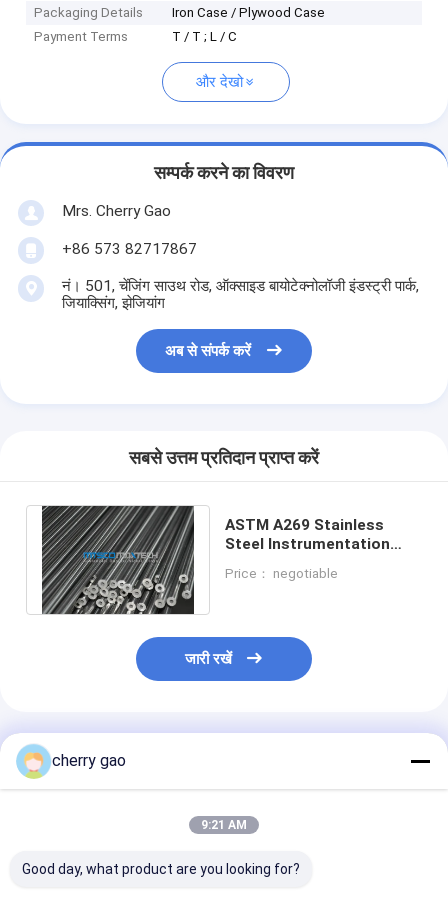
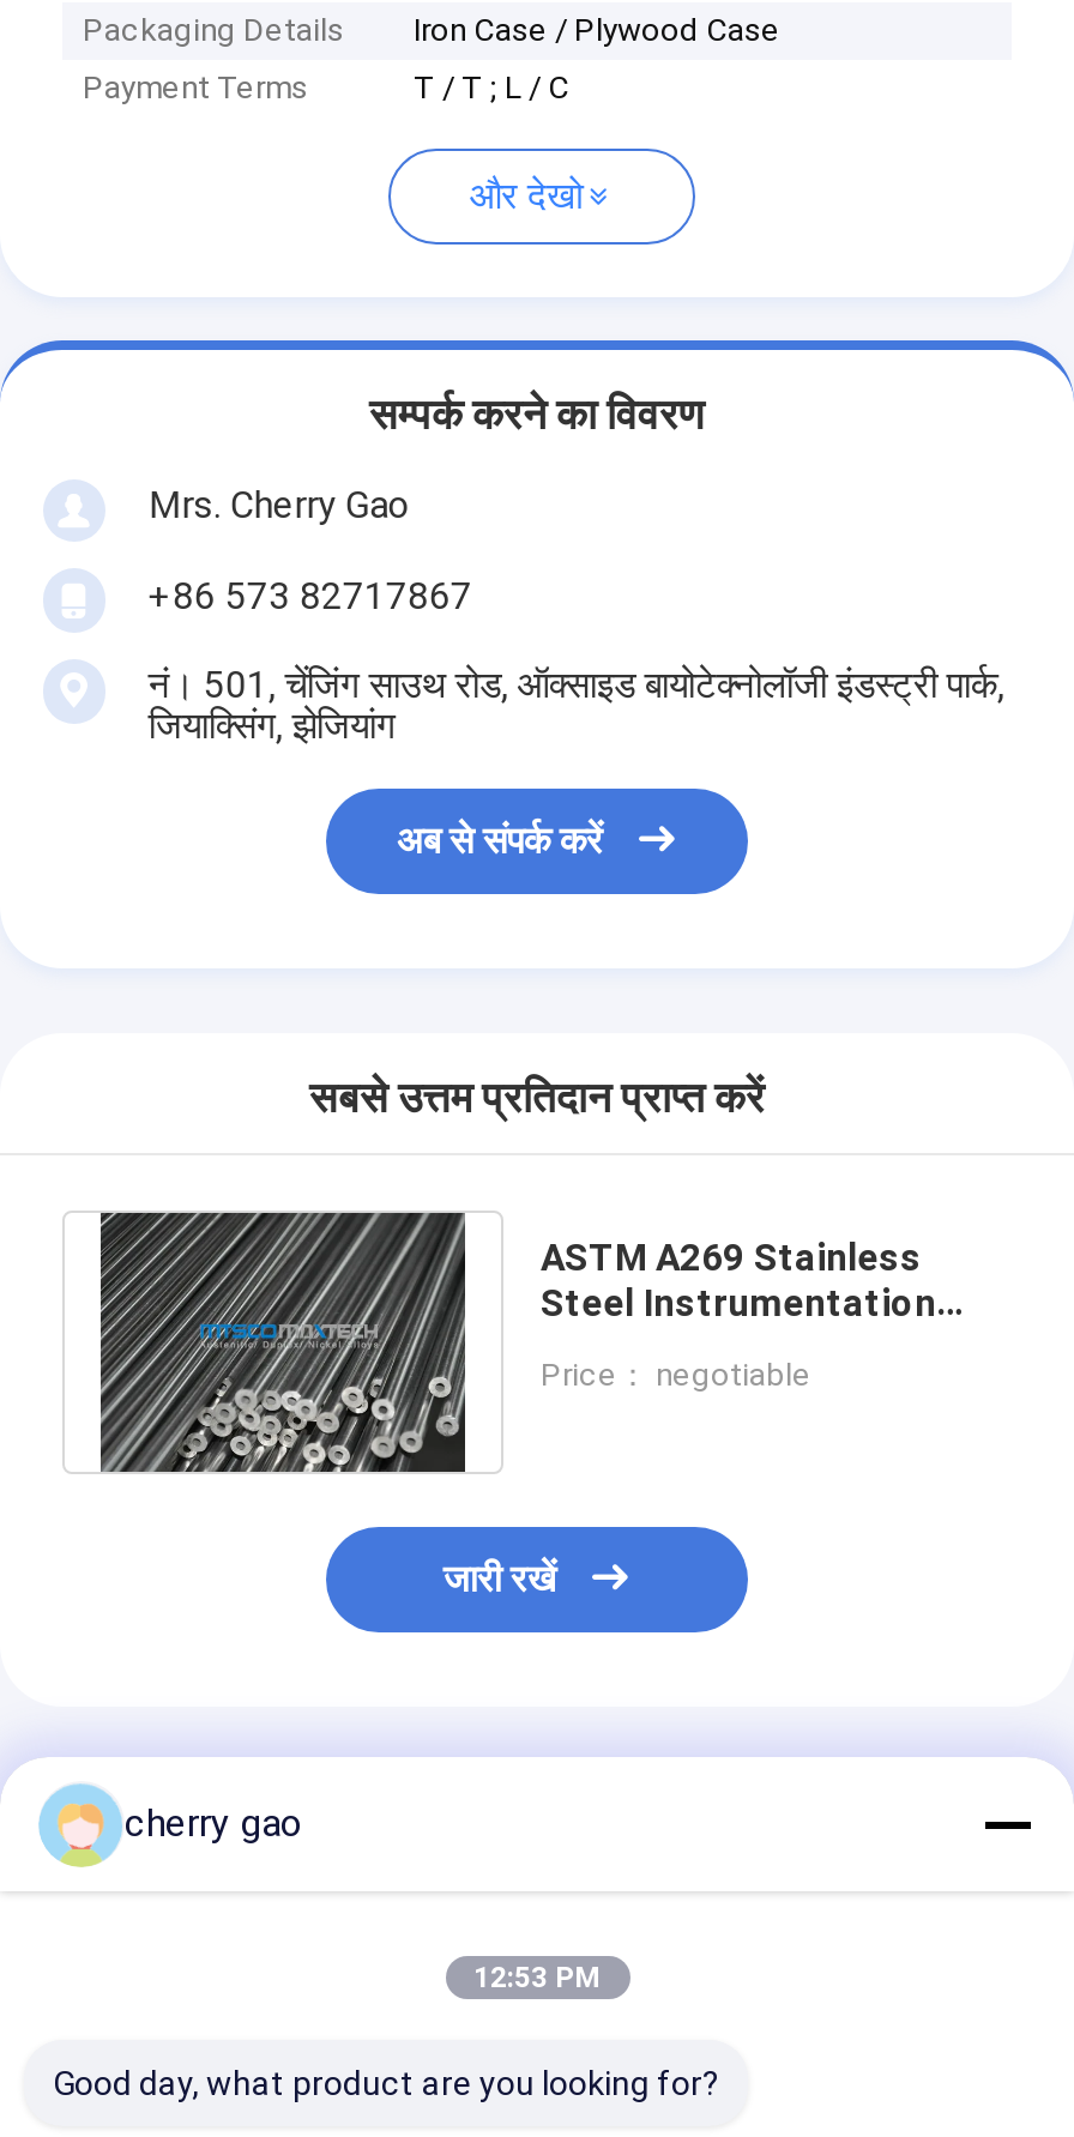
- 9:21 AM
+ 12:53 PM
